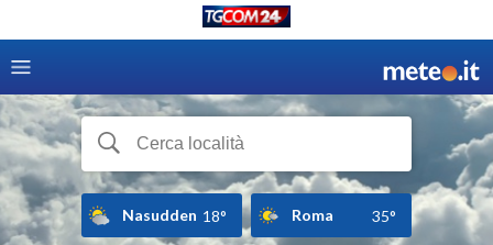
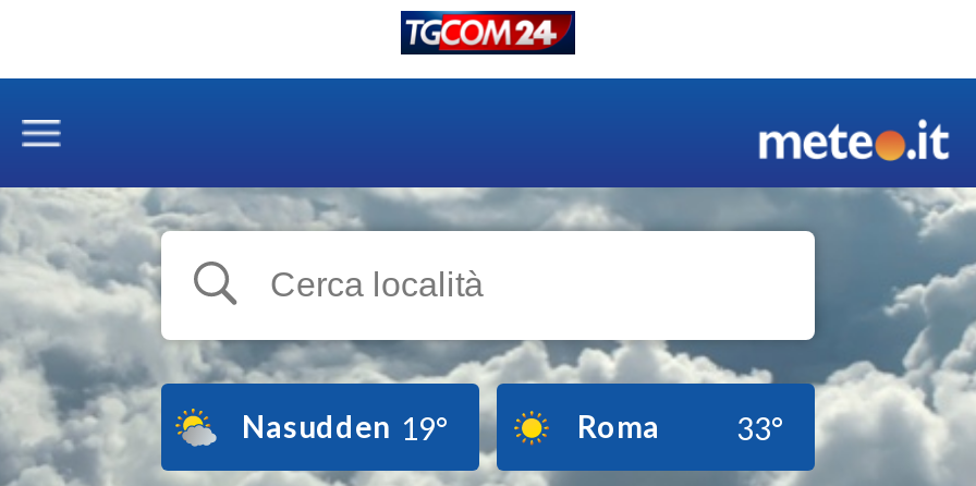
- Nasudden 18°
+ Nasudden 19°

- 35°
+ 33°
